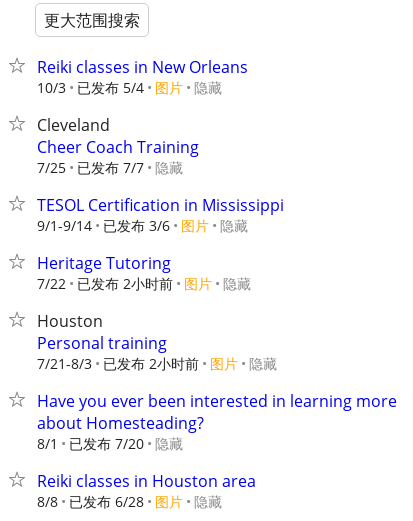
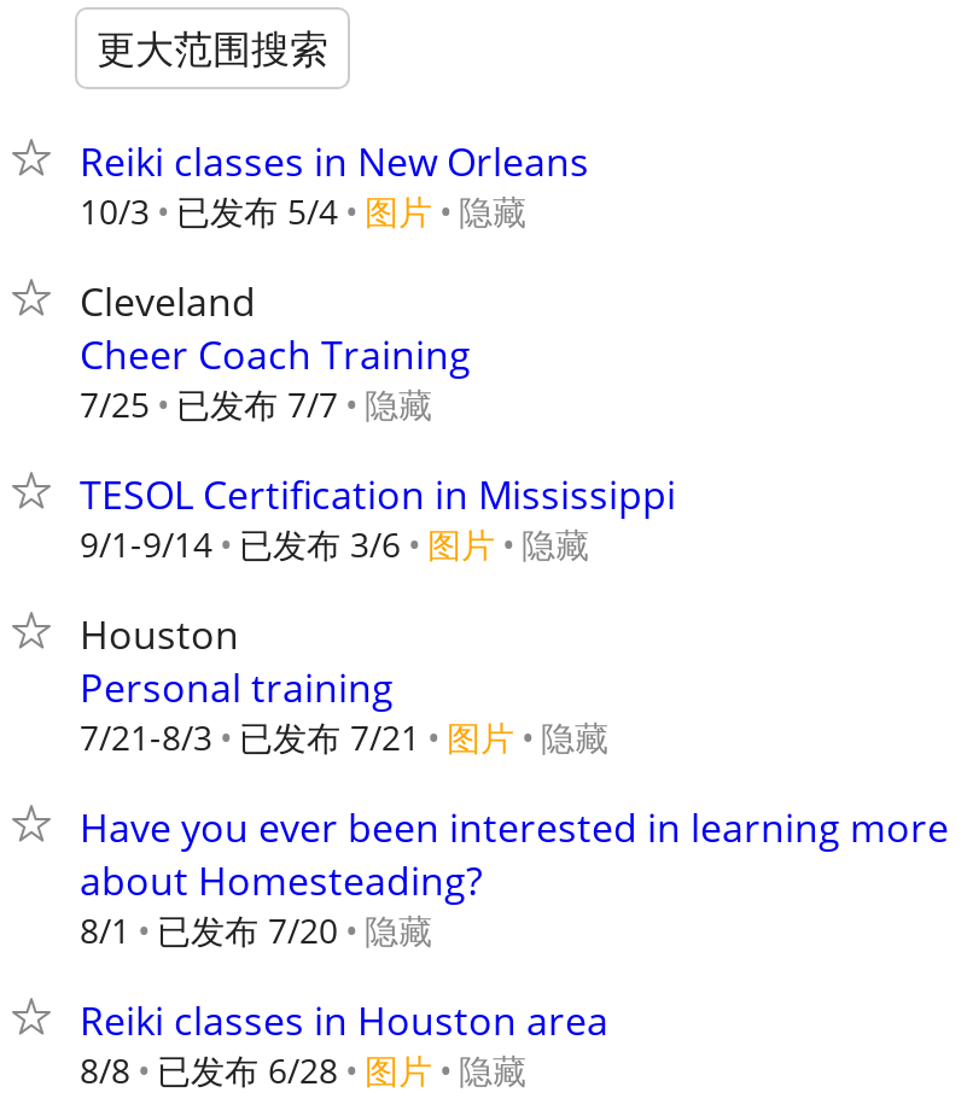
- Heritage Tutoring
- 7/22 已发布 2小时前 图片 隐藏

- 7/21-8/3 已发布 2小时前 图片 隐藏
+ 7/21-8/3 已发布 7/21 图片 隐藏
